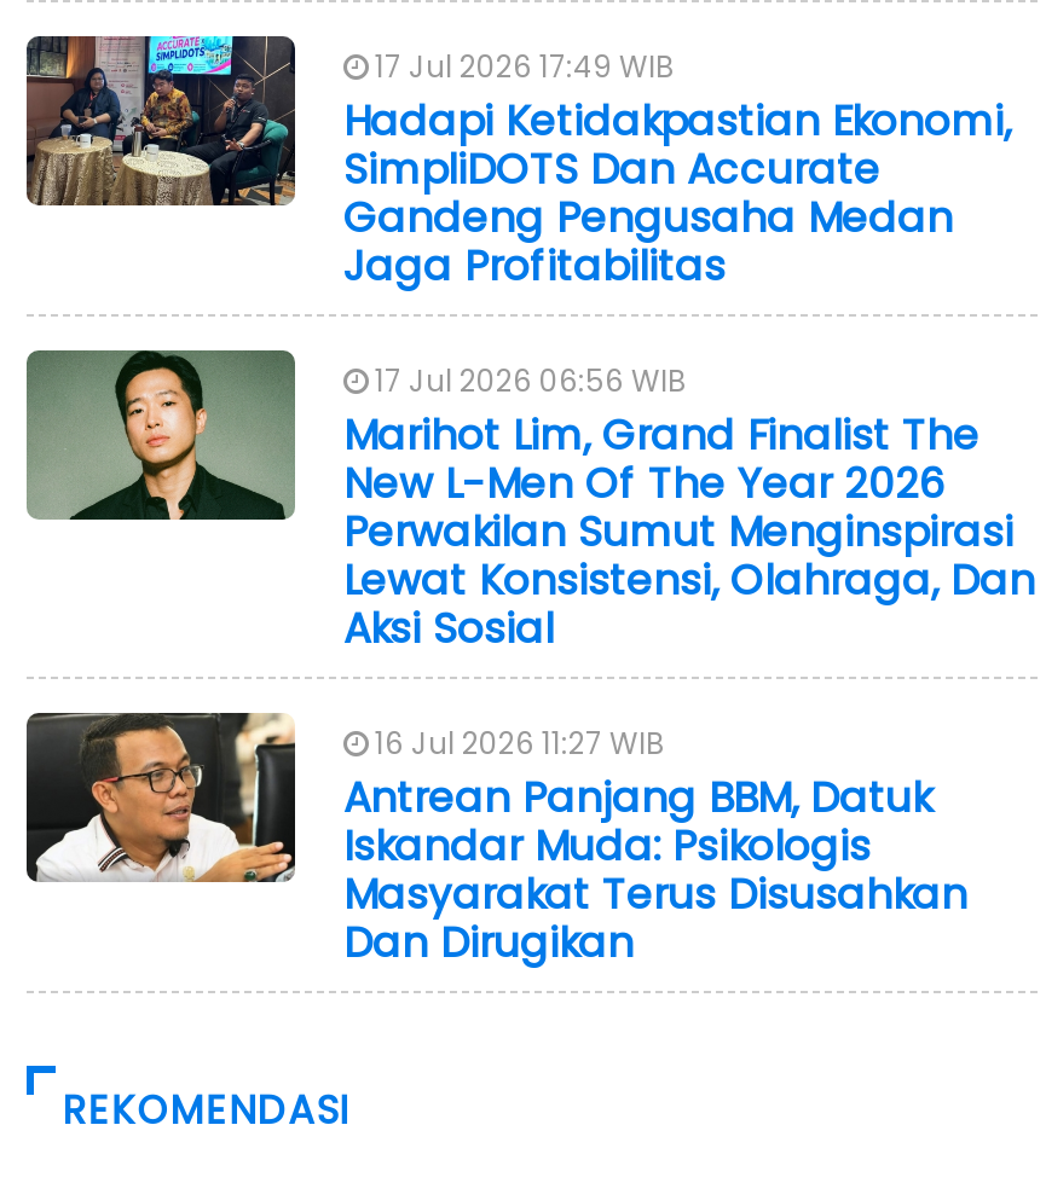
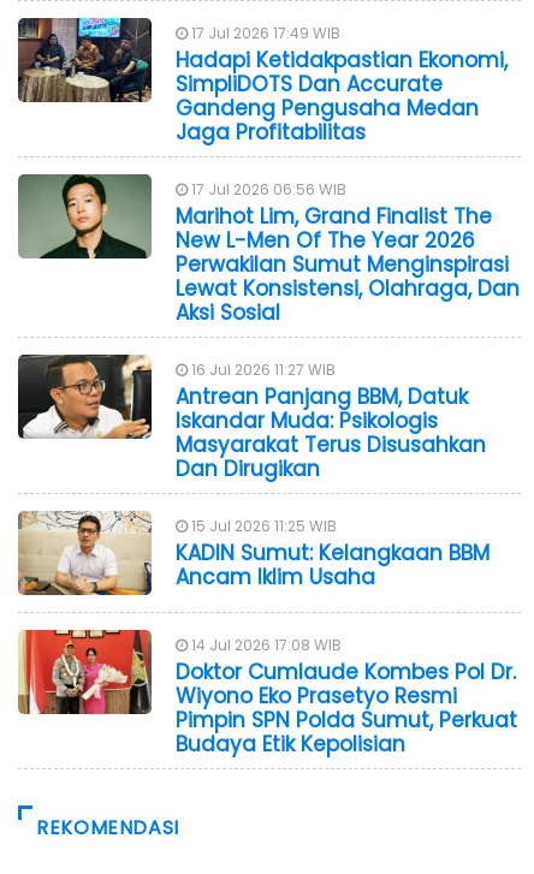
+ [image]
+ 15 Jul 2026 11:25 WIB
+ KADIN Sumut: Kelangkaan BBM
+ Ancam Iklim Usaha
+ 14 Jul 2026 17:08 WIB
+ Doktor Cumlaude Kombes Pol Dr.
+ Wiyono Eko Prasetyo Resmi
+ Pimpin SPN Polda Sumut, Perkuat
+ Budaya Etik Kepolisian

+ [image]
